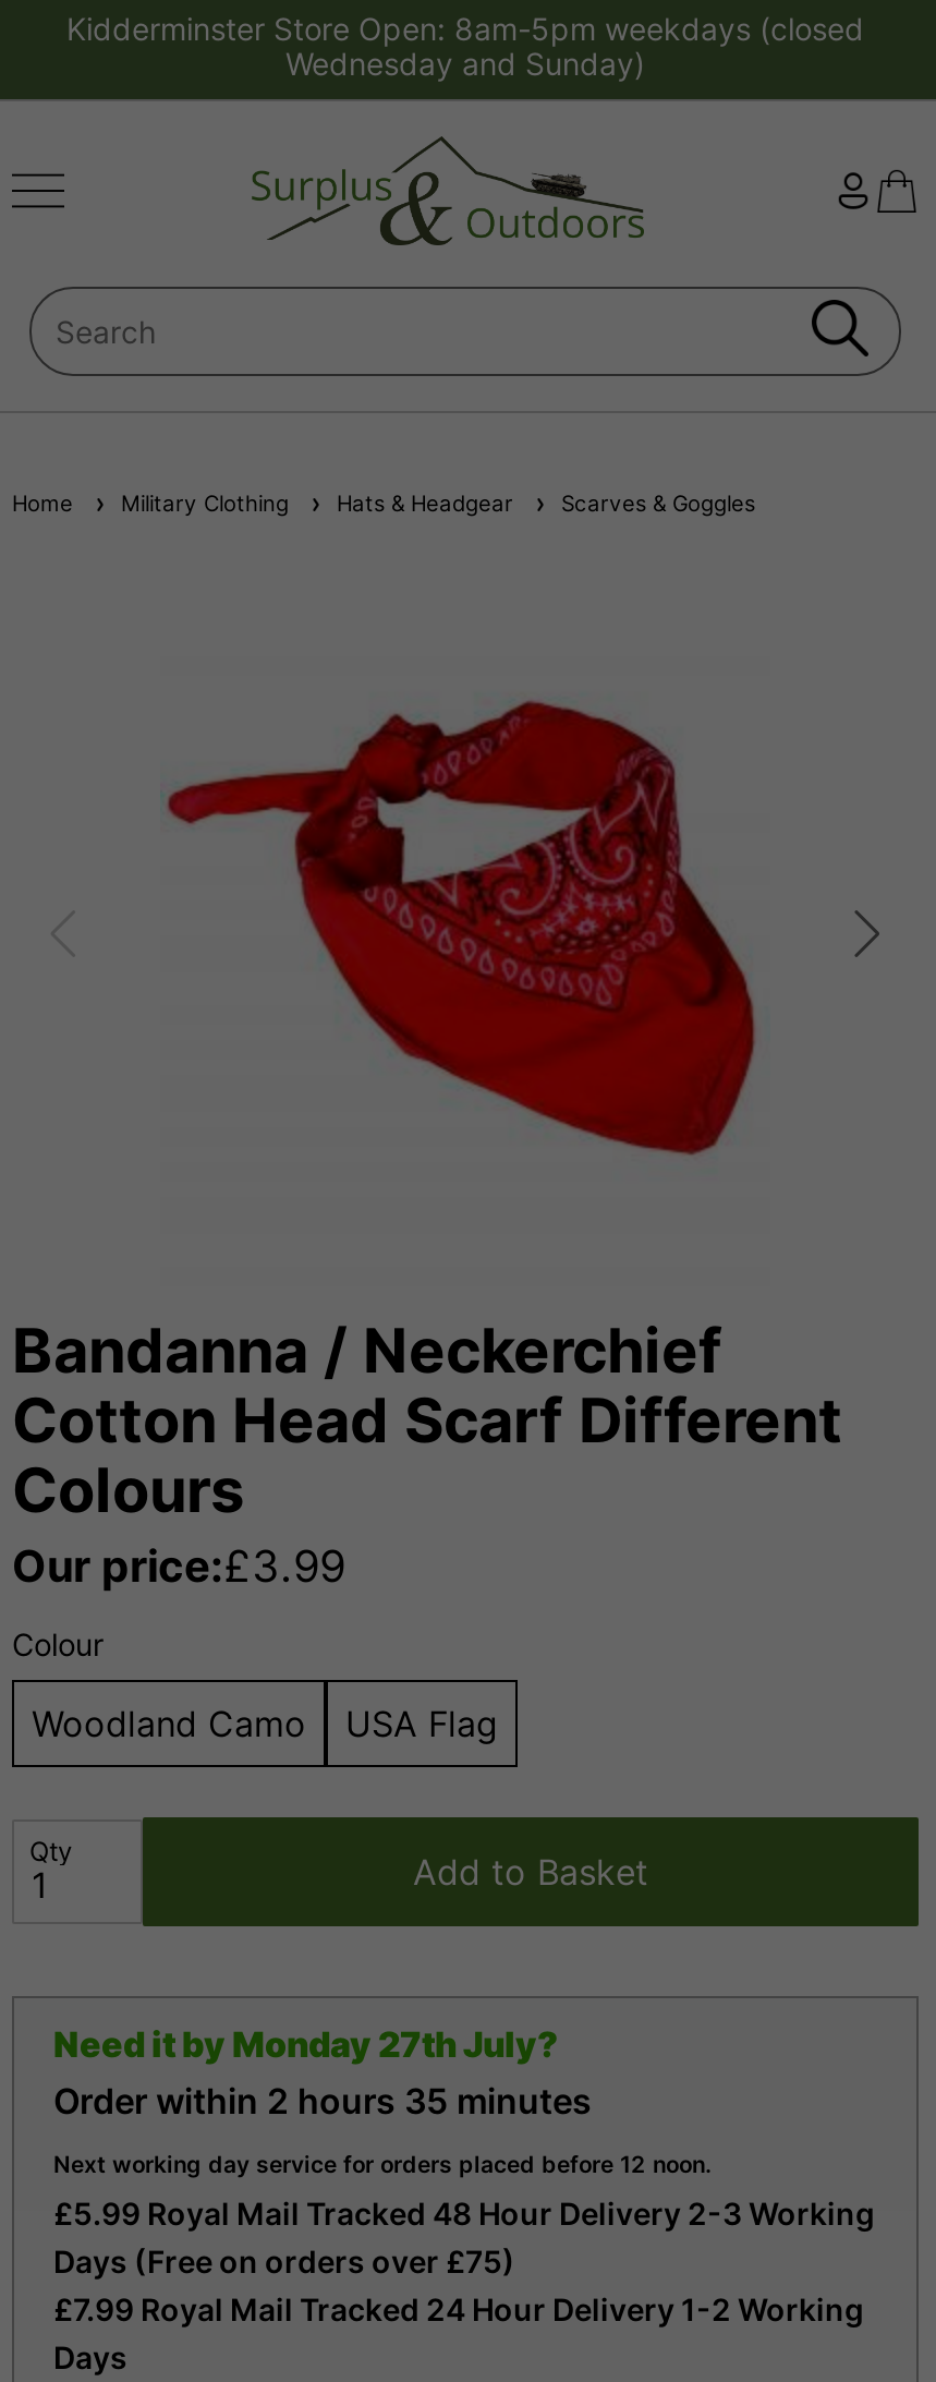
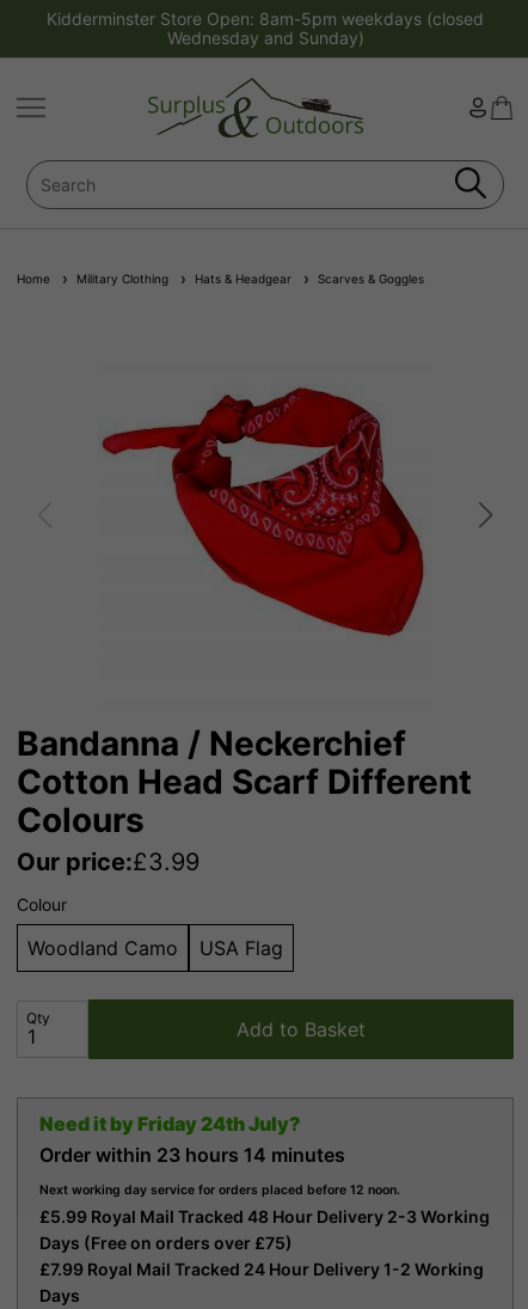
- Need it by Monday 27th July?
+ Need it by Friday 24th July?

- Order within 2 hours 35 minutes
+ Order within 23 hours 14 minutes
